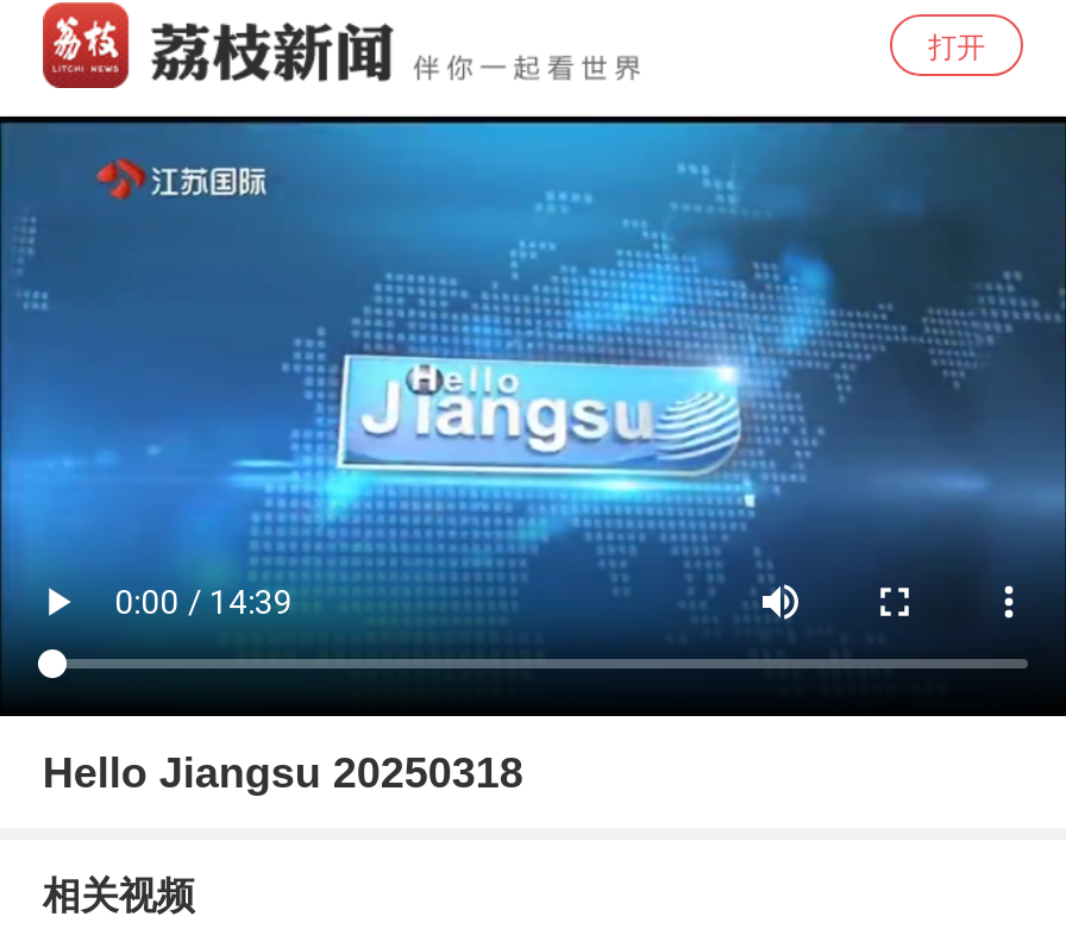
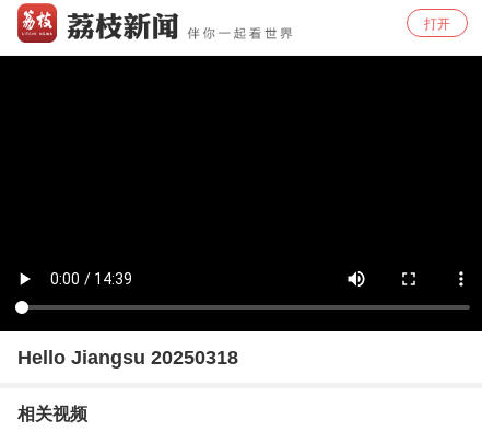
- [image]
